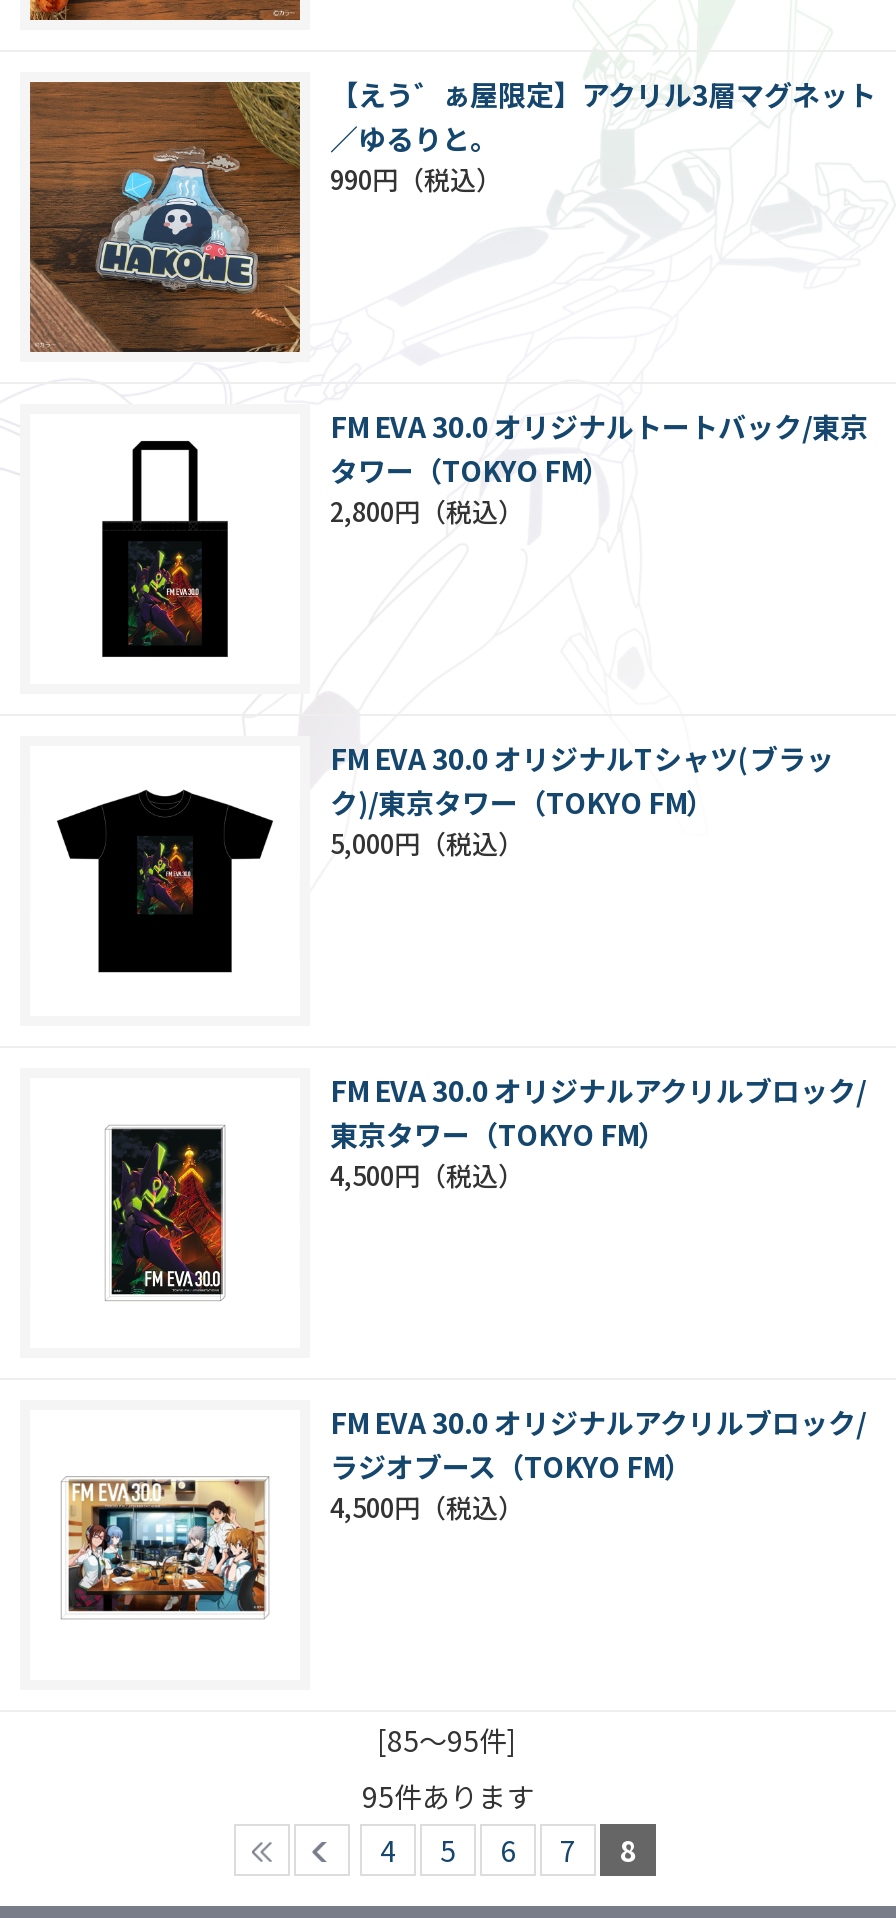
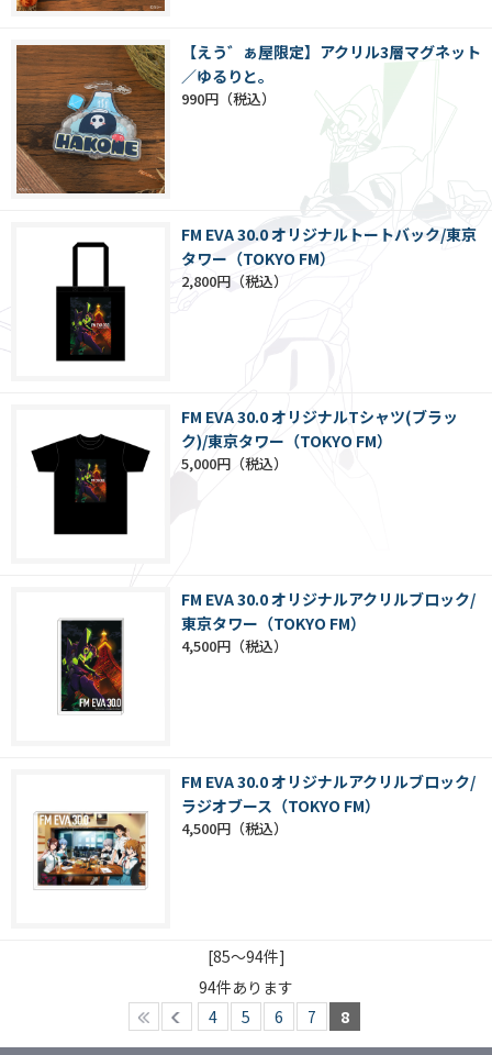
- [85～95件]
+ [85～94件]

- 95件あります
+ 94件あります
